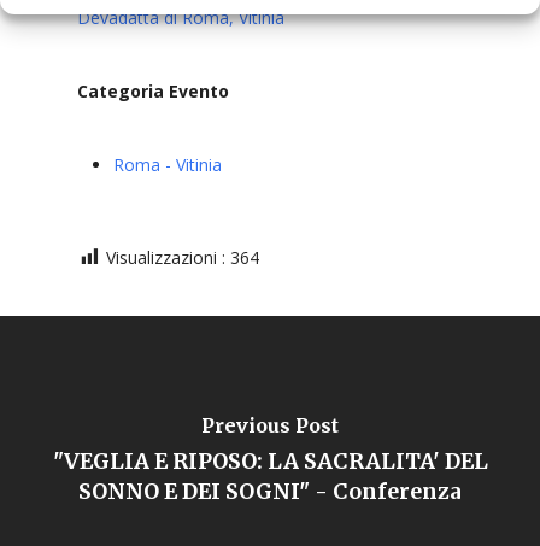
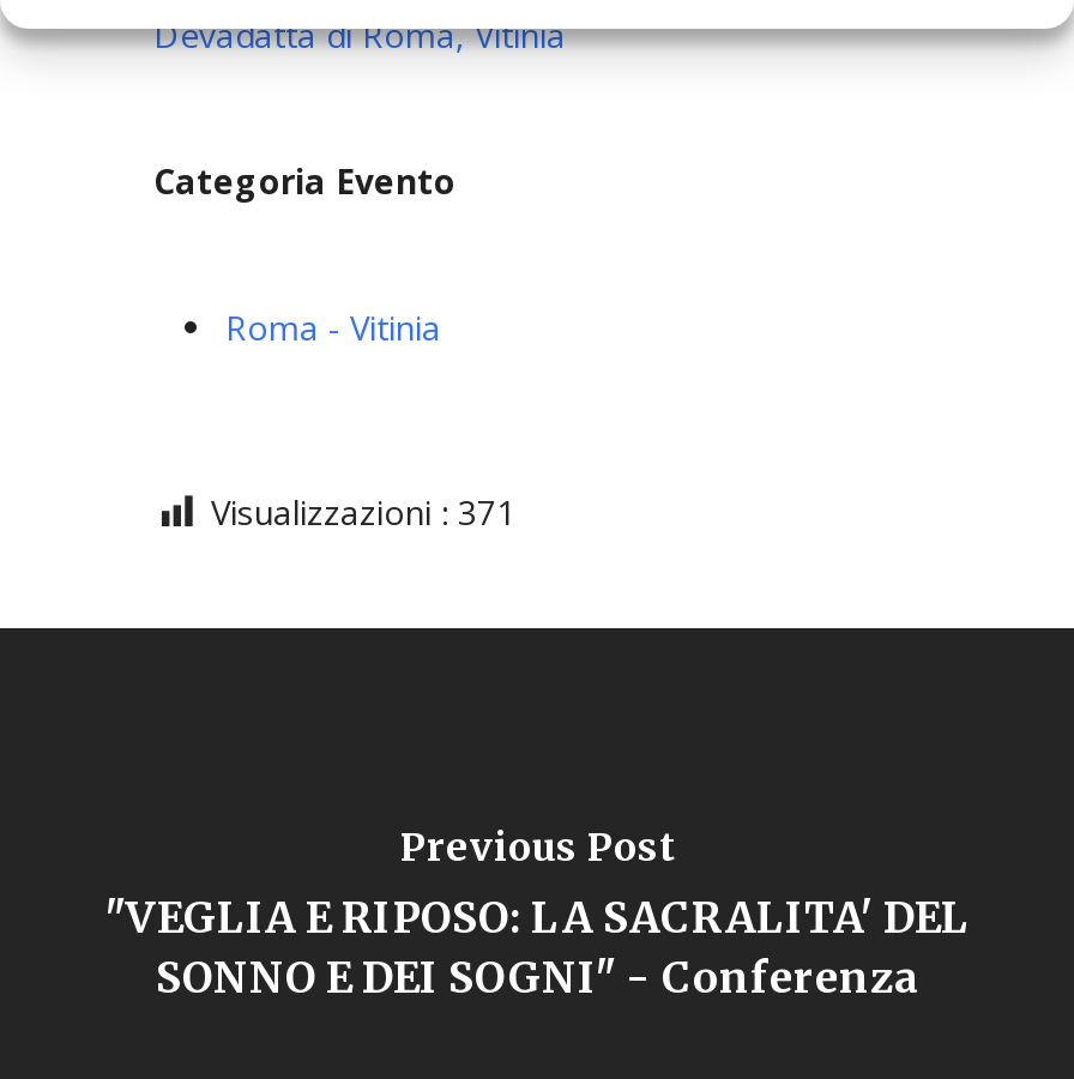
- Visualizzazioni : 364
+ Visualizzazioni : 371
